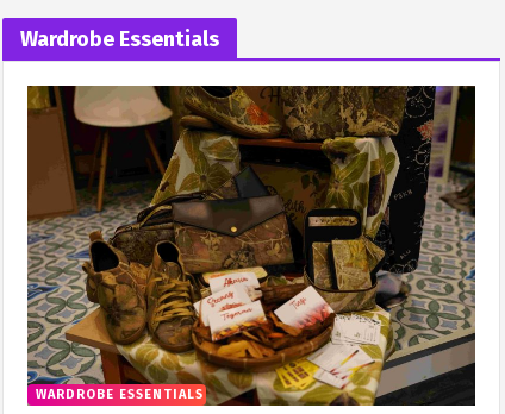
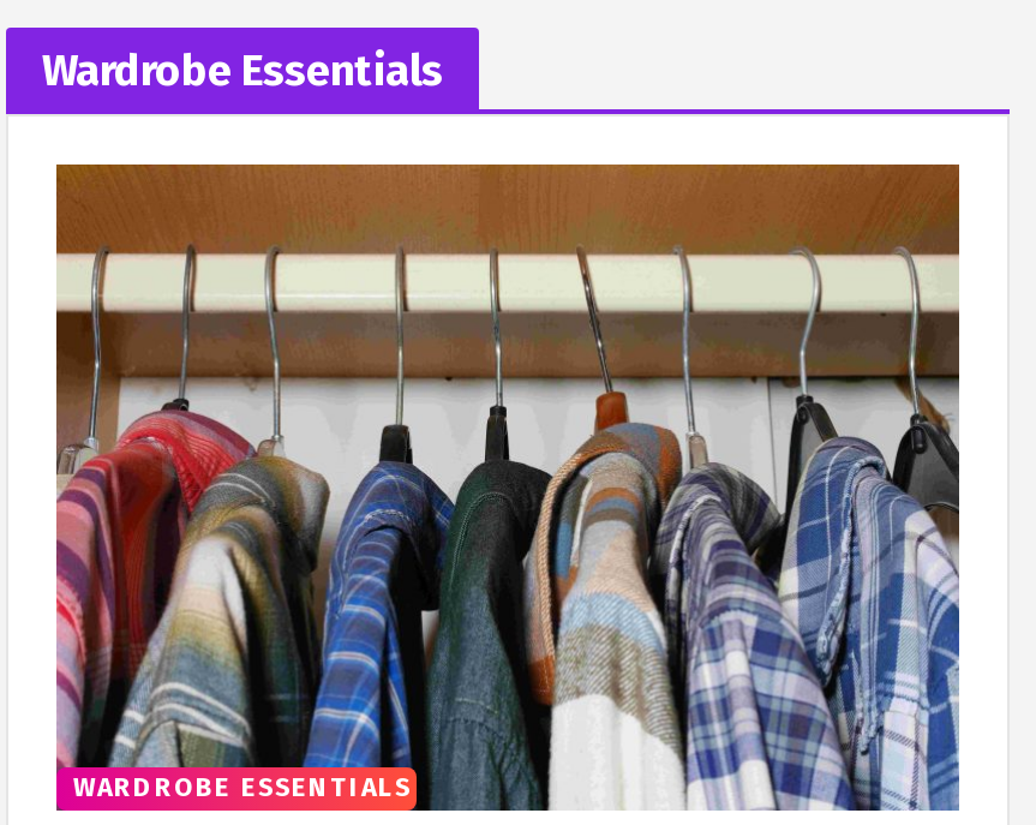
- [image]
+ [image]
